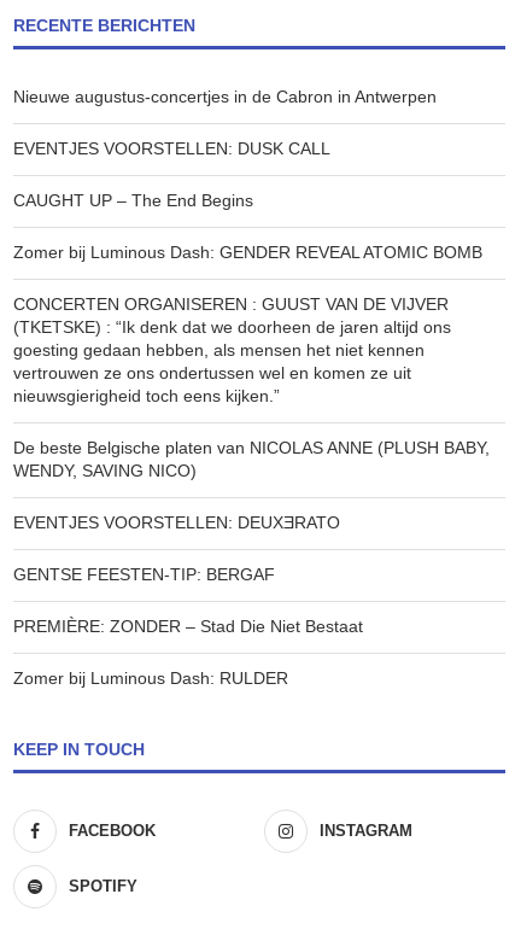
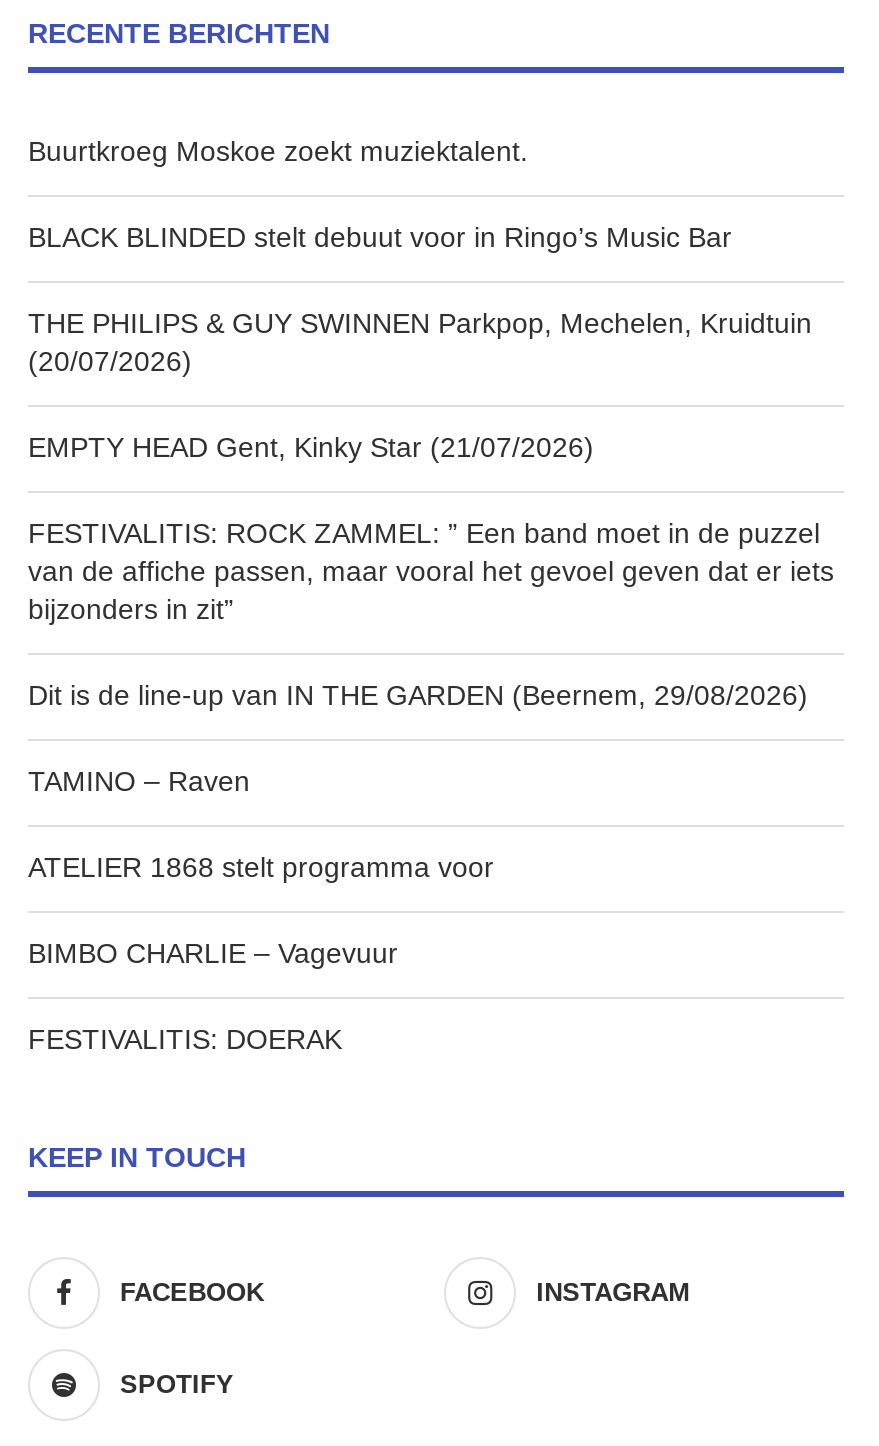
- Nieuwe augustus-concertjes in de Cabron in Antwerpen
+ Buurtkroeg Moskoe zoekt muziektalent.

- EVENTJES VOORSTELLEN: DUSK CALL
+ BLACK BLINDED stelt debuut voor in Ringo’s Music Bar

- CAUGHT UP – The End Begins
+ THE PHILIPS & GUY SWINNEN Parkpop, Mechelen, Kruidtuin
+ (20/07/2026)

- Zomer bij Luminous Dash: GENDER REVEAL ATOMIC BOMB
+ EMPTY HEAD Gent, Kinky Star (21/07/2026)

- CONCERTEN ORGANISEREN : GUUST VAN DE VIJVER
- (TKETSKE) : “Ik denk dat we doorheen de jaren altijd ons
- goesting gedaan hebben, als mensen het niet kennen
- vertrouwen ze ons ondertussen wel en komen ze uit
- nieuwsgierigheid toch eens kijken.”
+ FESTIVALITIS: ROCK ZAMMEL: ” Een band moet in de puzzel
+ van de affiche passen, maar vooral het gevoel geven dat er iets
+ bijzonders in zit”

- De beste Belgische platen van NICOLAS ANNE (PLUSH BABY,
- WENDY, SAVING NICO)
+ Dit is de line-up van IN THE GARDEN (Beernem, 29/08/2026)

- EVENTJES VOORSTELLEN: DEUXƎRATO
+ TAMINO – Raven

- GENTSE FEESTEN-TIP: BERGAF
+ ATELIER 1868 stelt programma voor

- PREMIÈRE: ZONDER – Stad Die Niet Bestaat
+ BIMBO CHARLIE – Vagevuur

- Zomer bij Luminous Dash: RULDER
+ FESTIVALITIS: DOERAK
